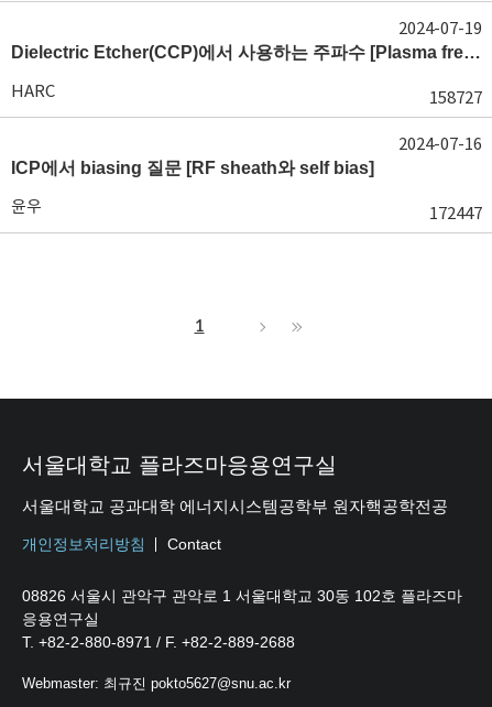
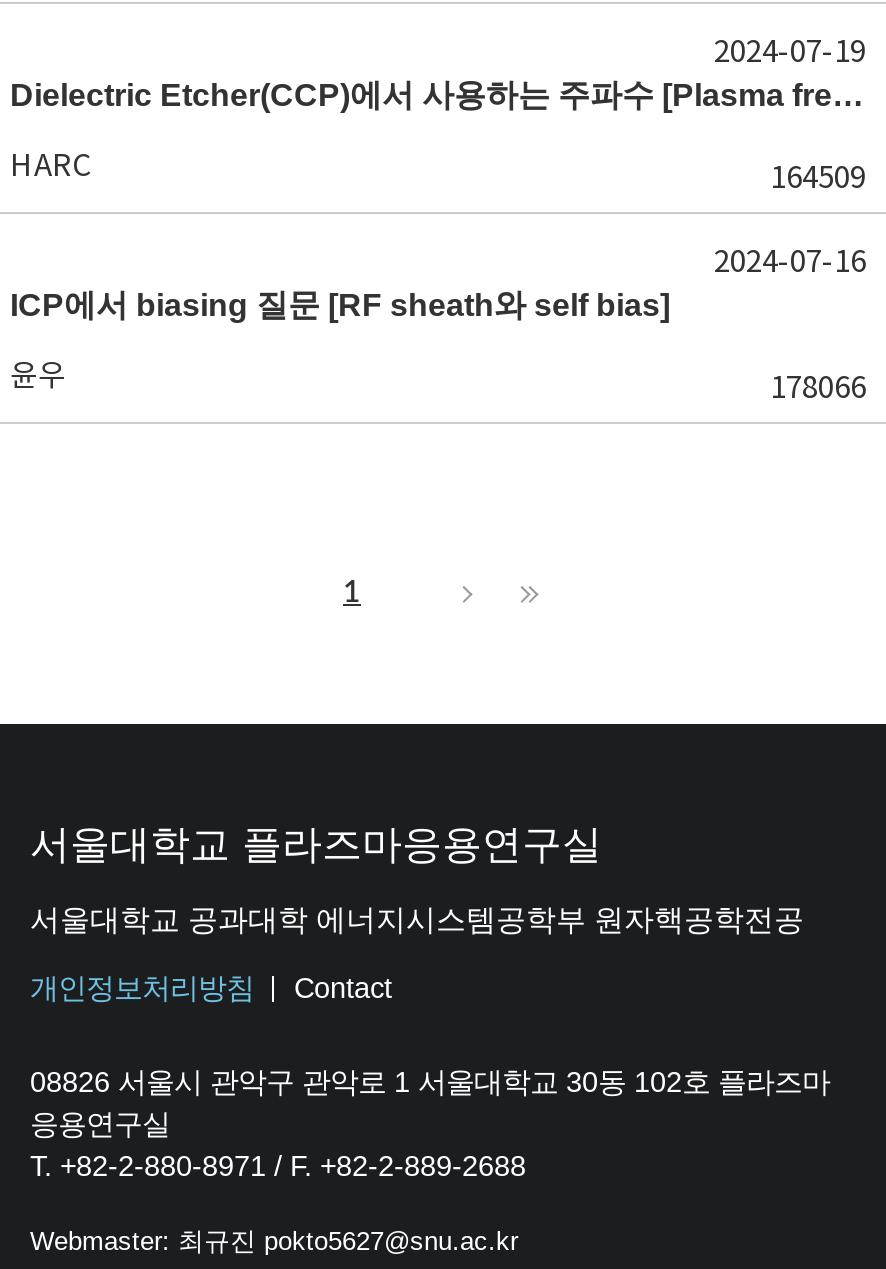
- 158727
+ 164509

- 172447
+ 178066
